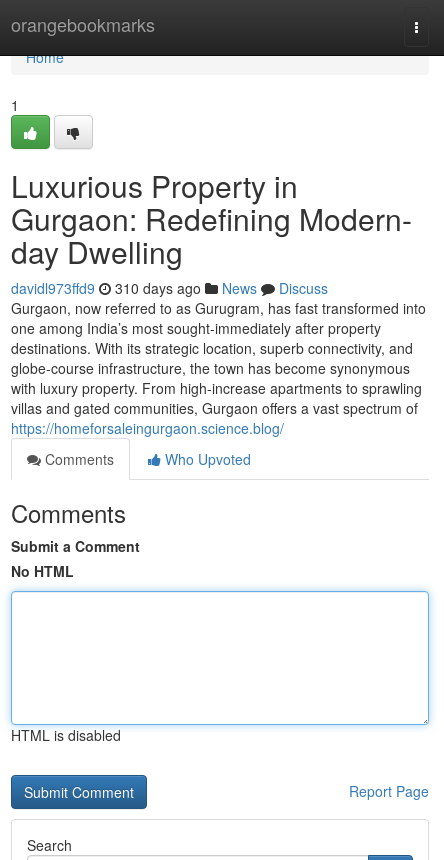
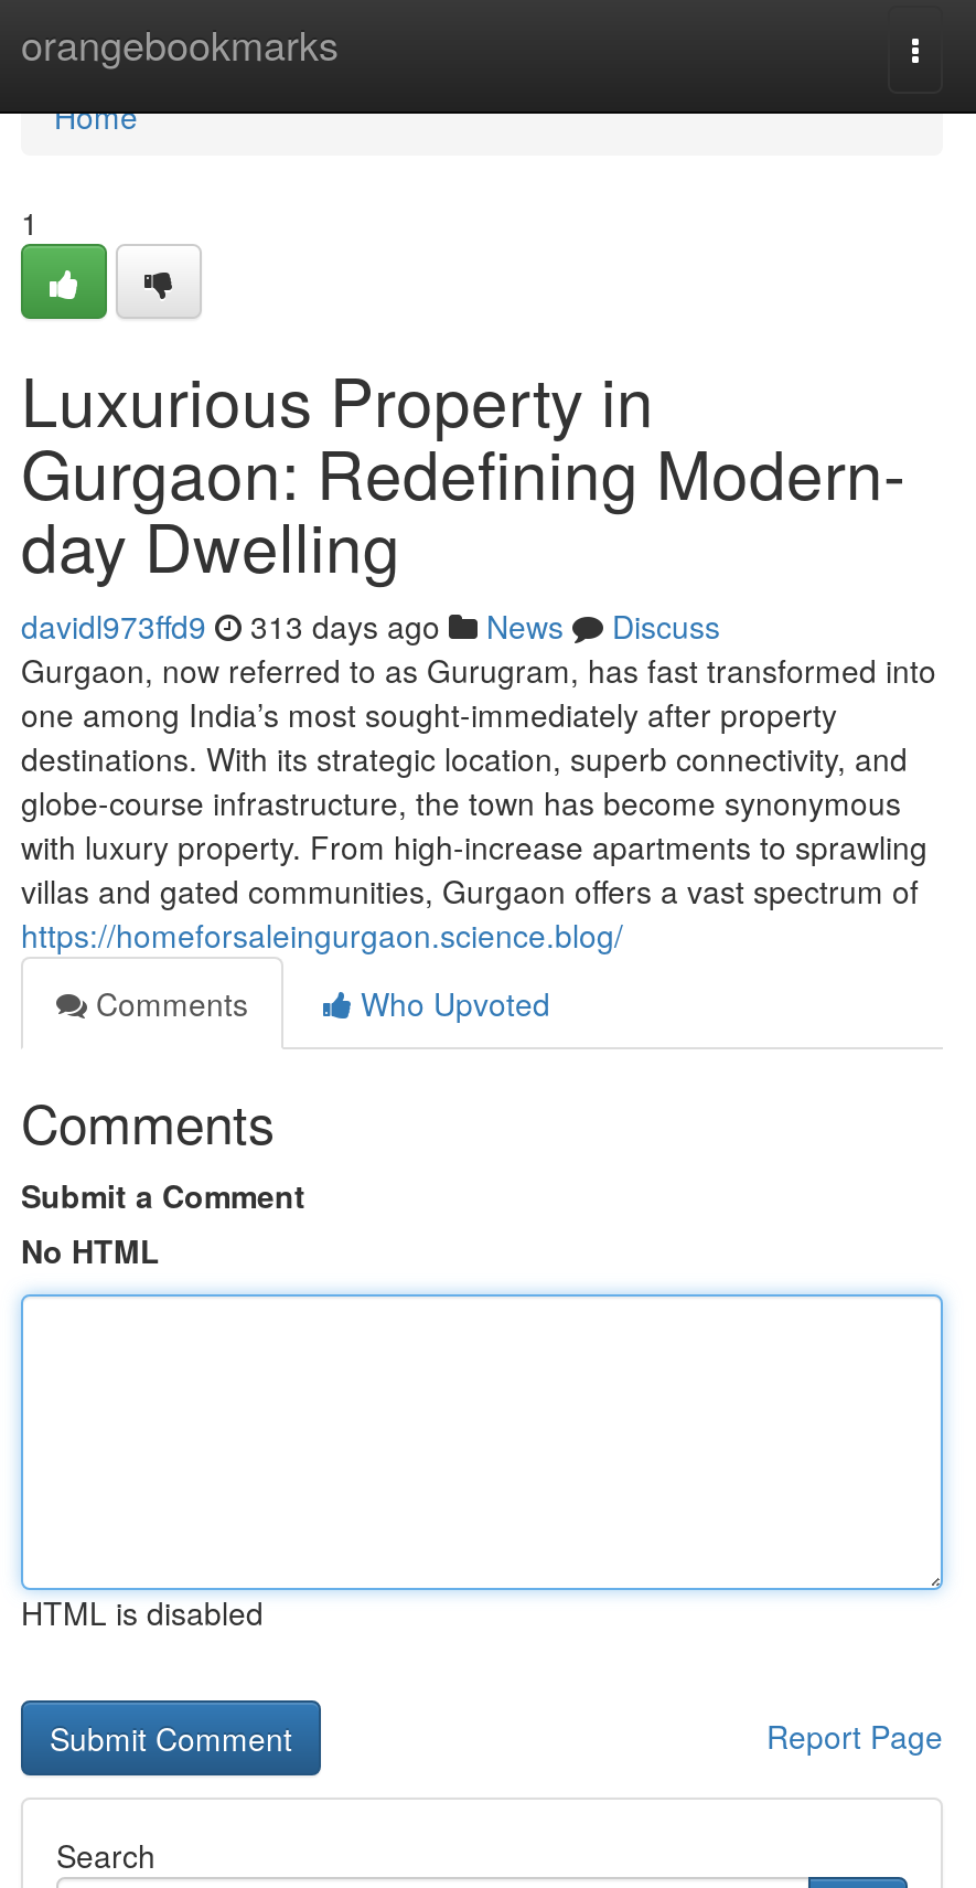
- davidl973ffd9 310 days ago News Discuss
+ davidl973ffd9 313 days ago News Discuss
